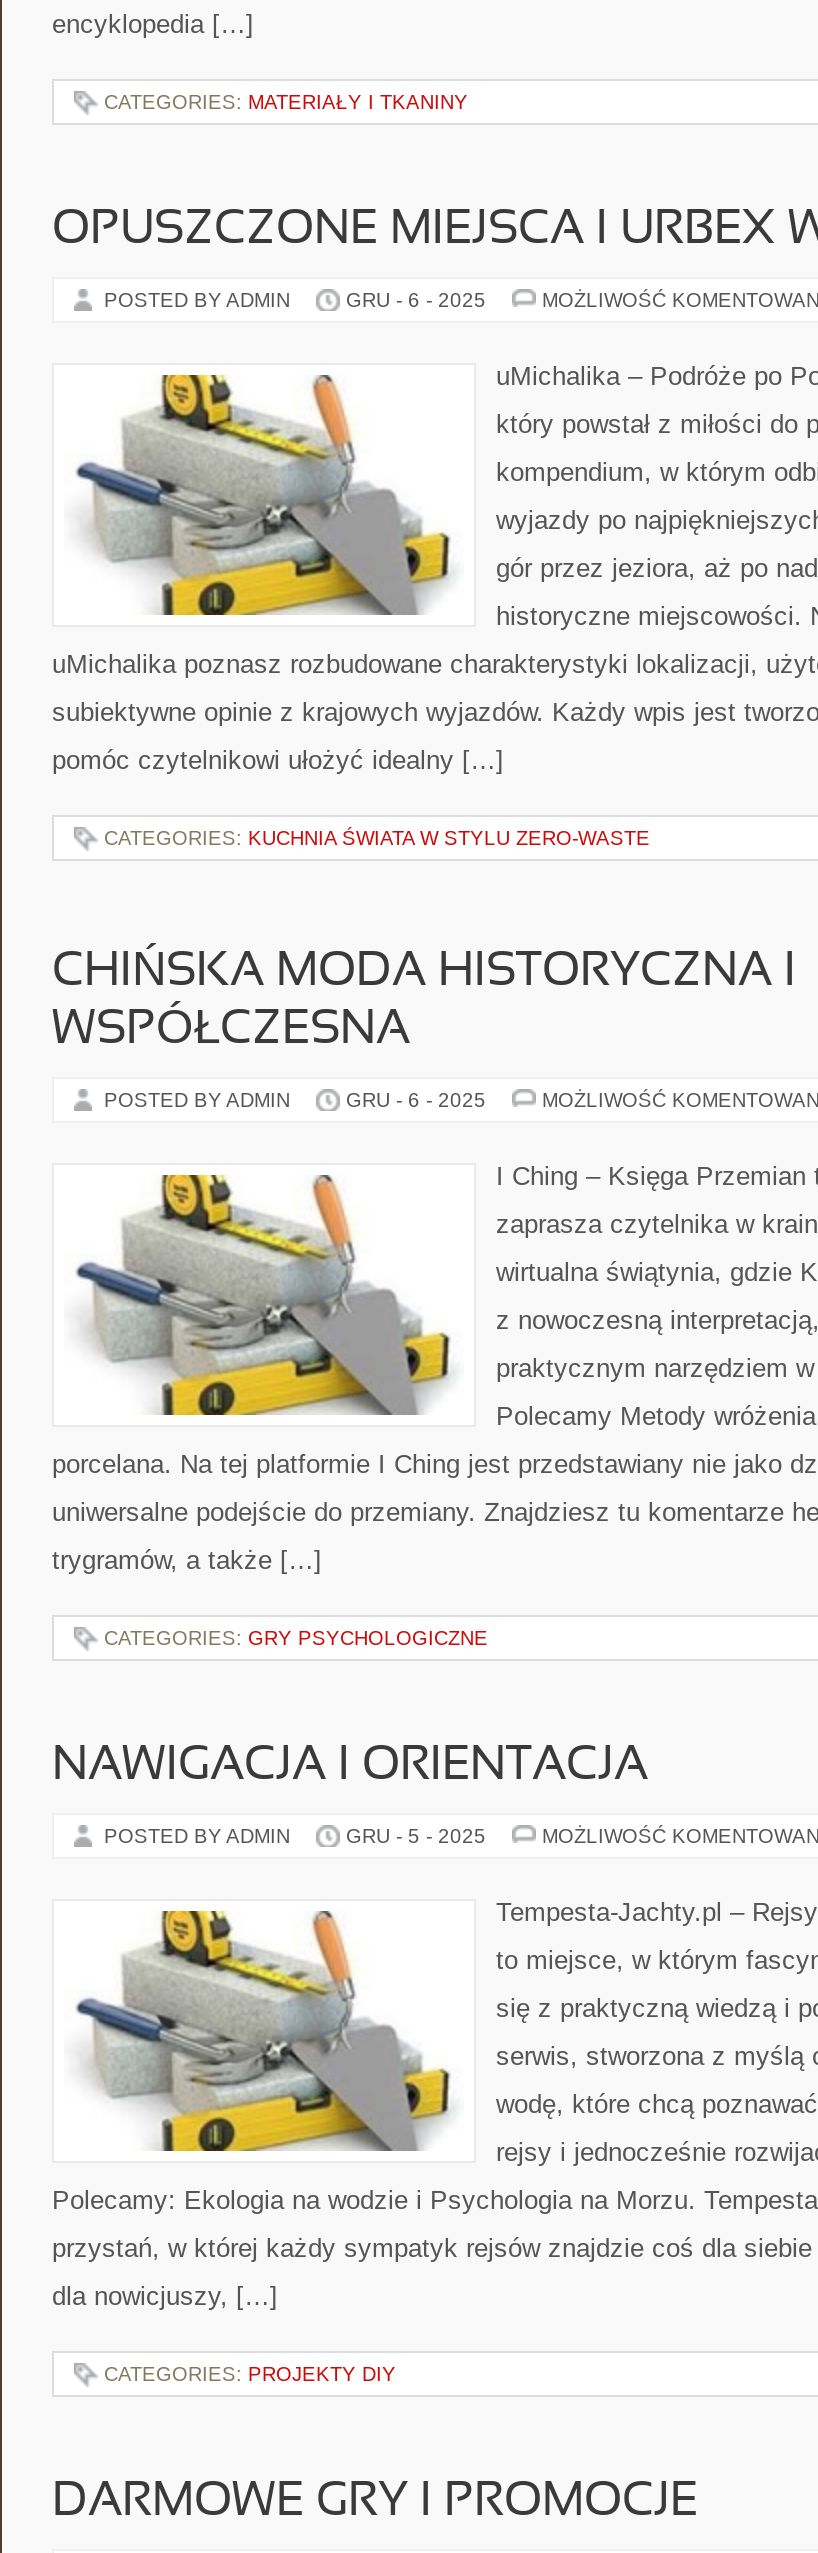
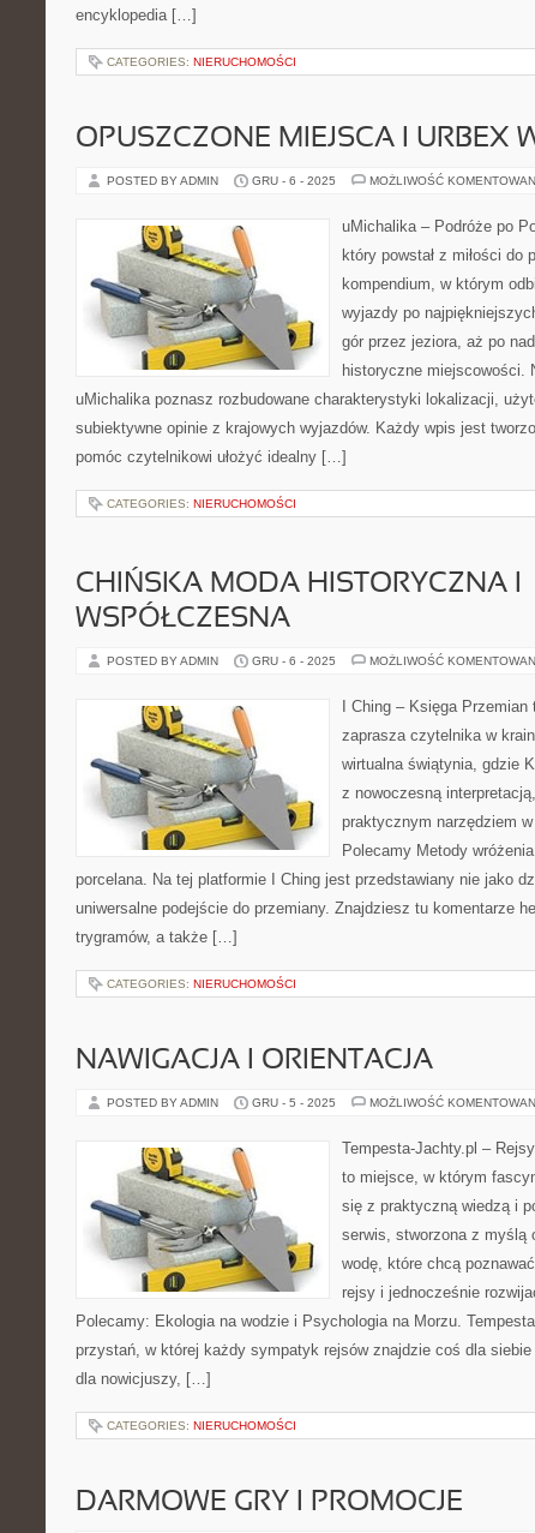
- CATEGORIES: MATERIAŁY I TKANINY
+ CATEGORIES: NIERUCHOMOŚCI

- CATEGORIES: KUCHNIA ŚWIATA W STYLU ZERO-WASTE
+ CATEGORIES: NIERUCHOMOŚCI

- CATEGORIES: GRY PSYCHOLOGICZNE
+ CATEGORIES: NIERUCHOMOŚCI

- CATEGORIES: PROJEKTY DIY
+ CATEGORIES: NIERUCHOMOŚCI
